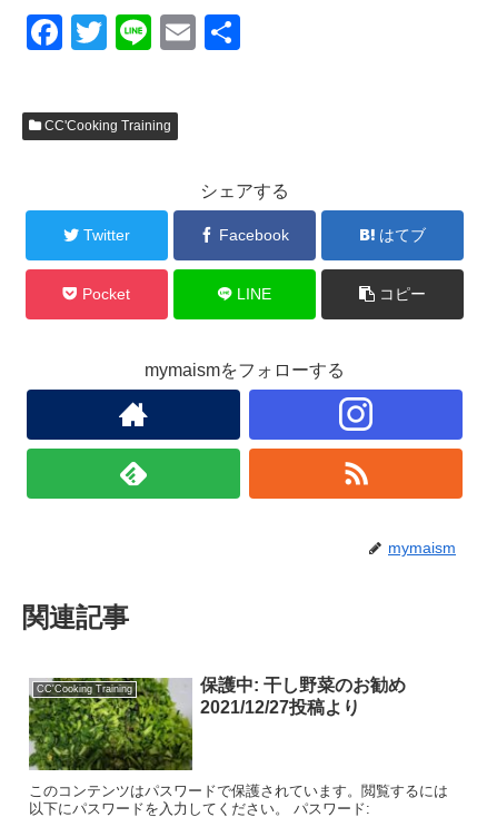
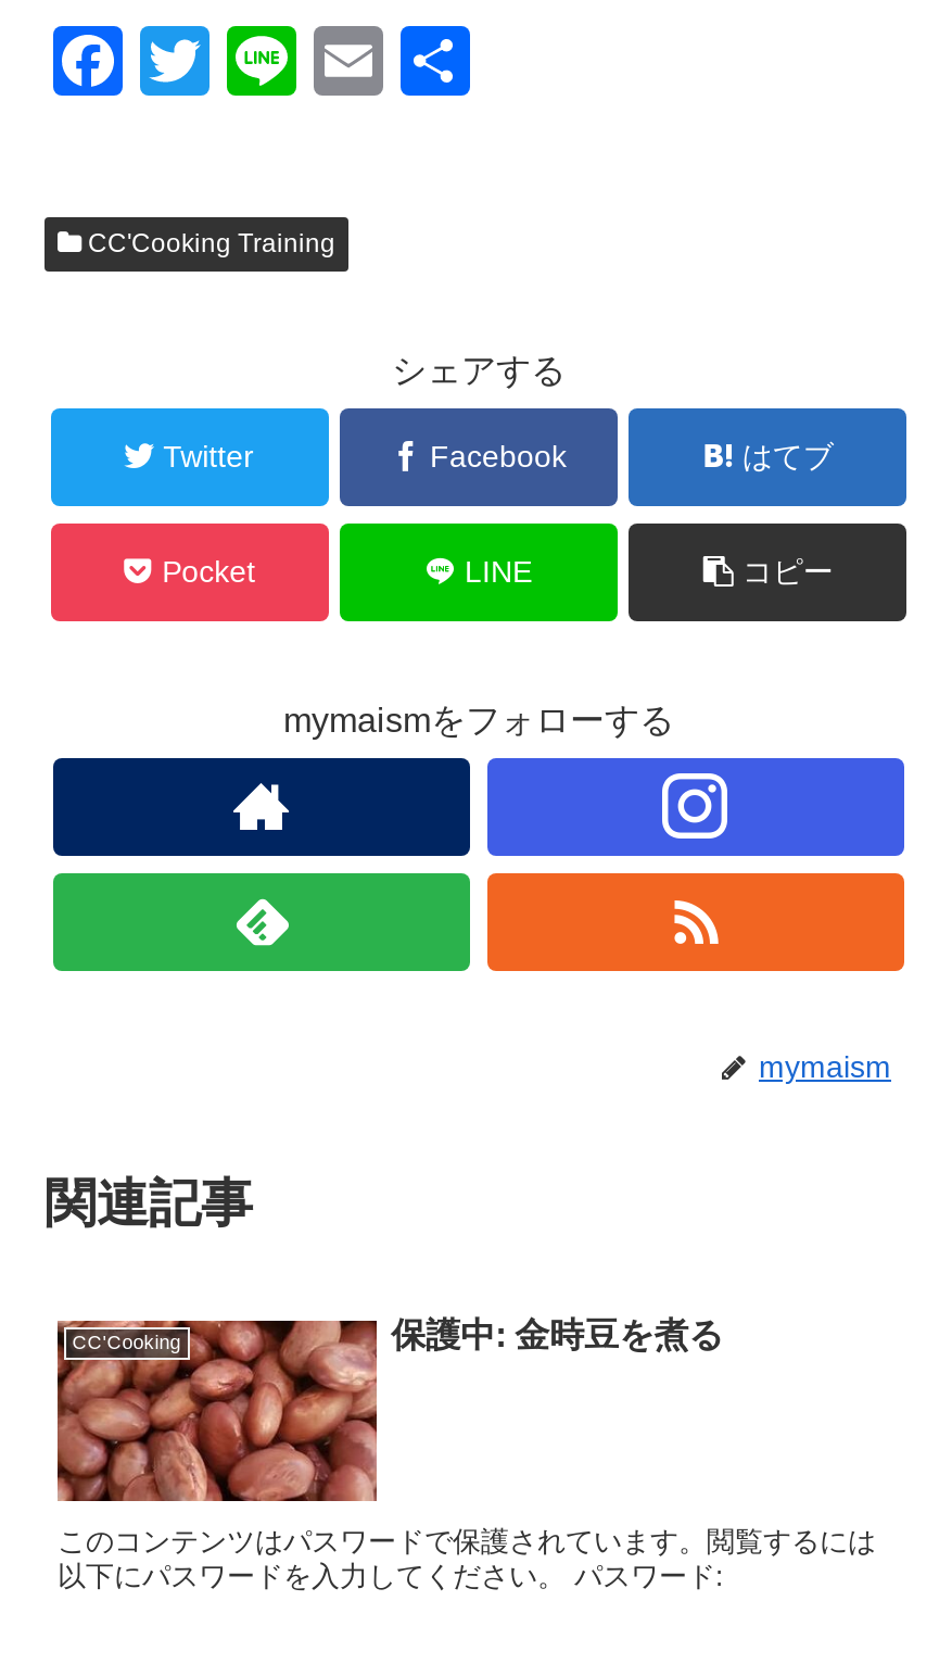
- [image]
- CC'Cooking Training
- 保護中: 干し野菜のお勧め
- 2021/12/27投稿より
+ [image]
+ CC'Cooking
+ 保護中: 金時豆を煮る
